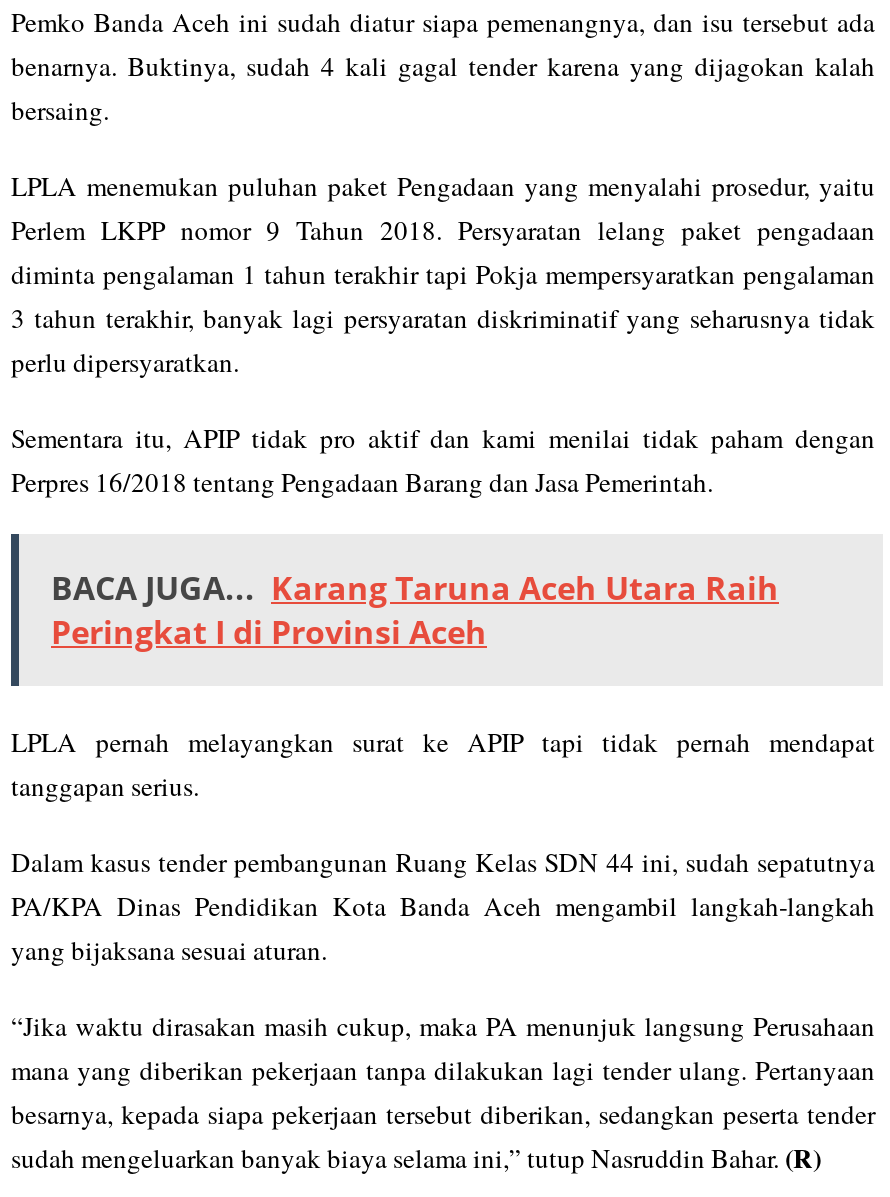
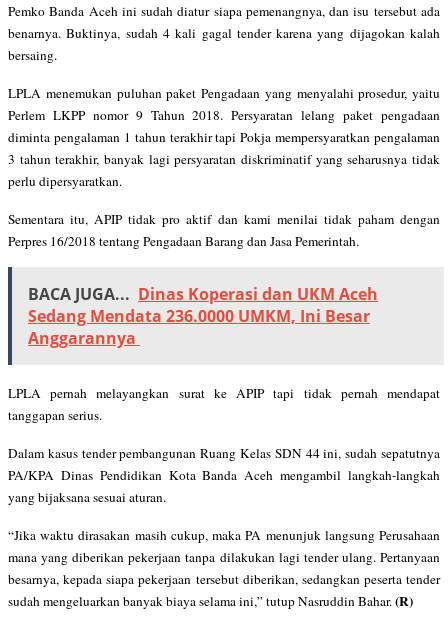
- BACA JUGA... Karang Taruna Aceh Utara Raih
- Peringkat I di Provinsi Aceh
+ BACA JUGA... Dinas Koperasi dan UKM Aceh
+ Sedang Mendata 236.0000 UMKM, Ini Besar
+ Anggarannya
